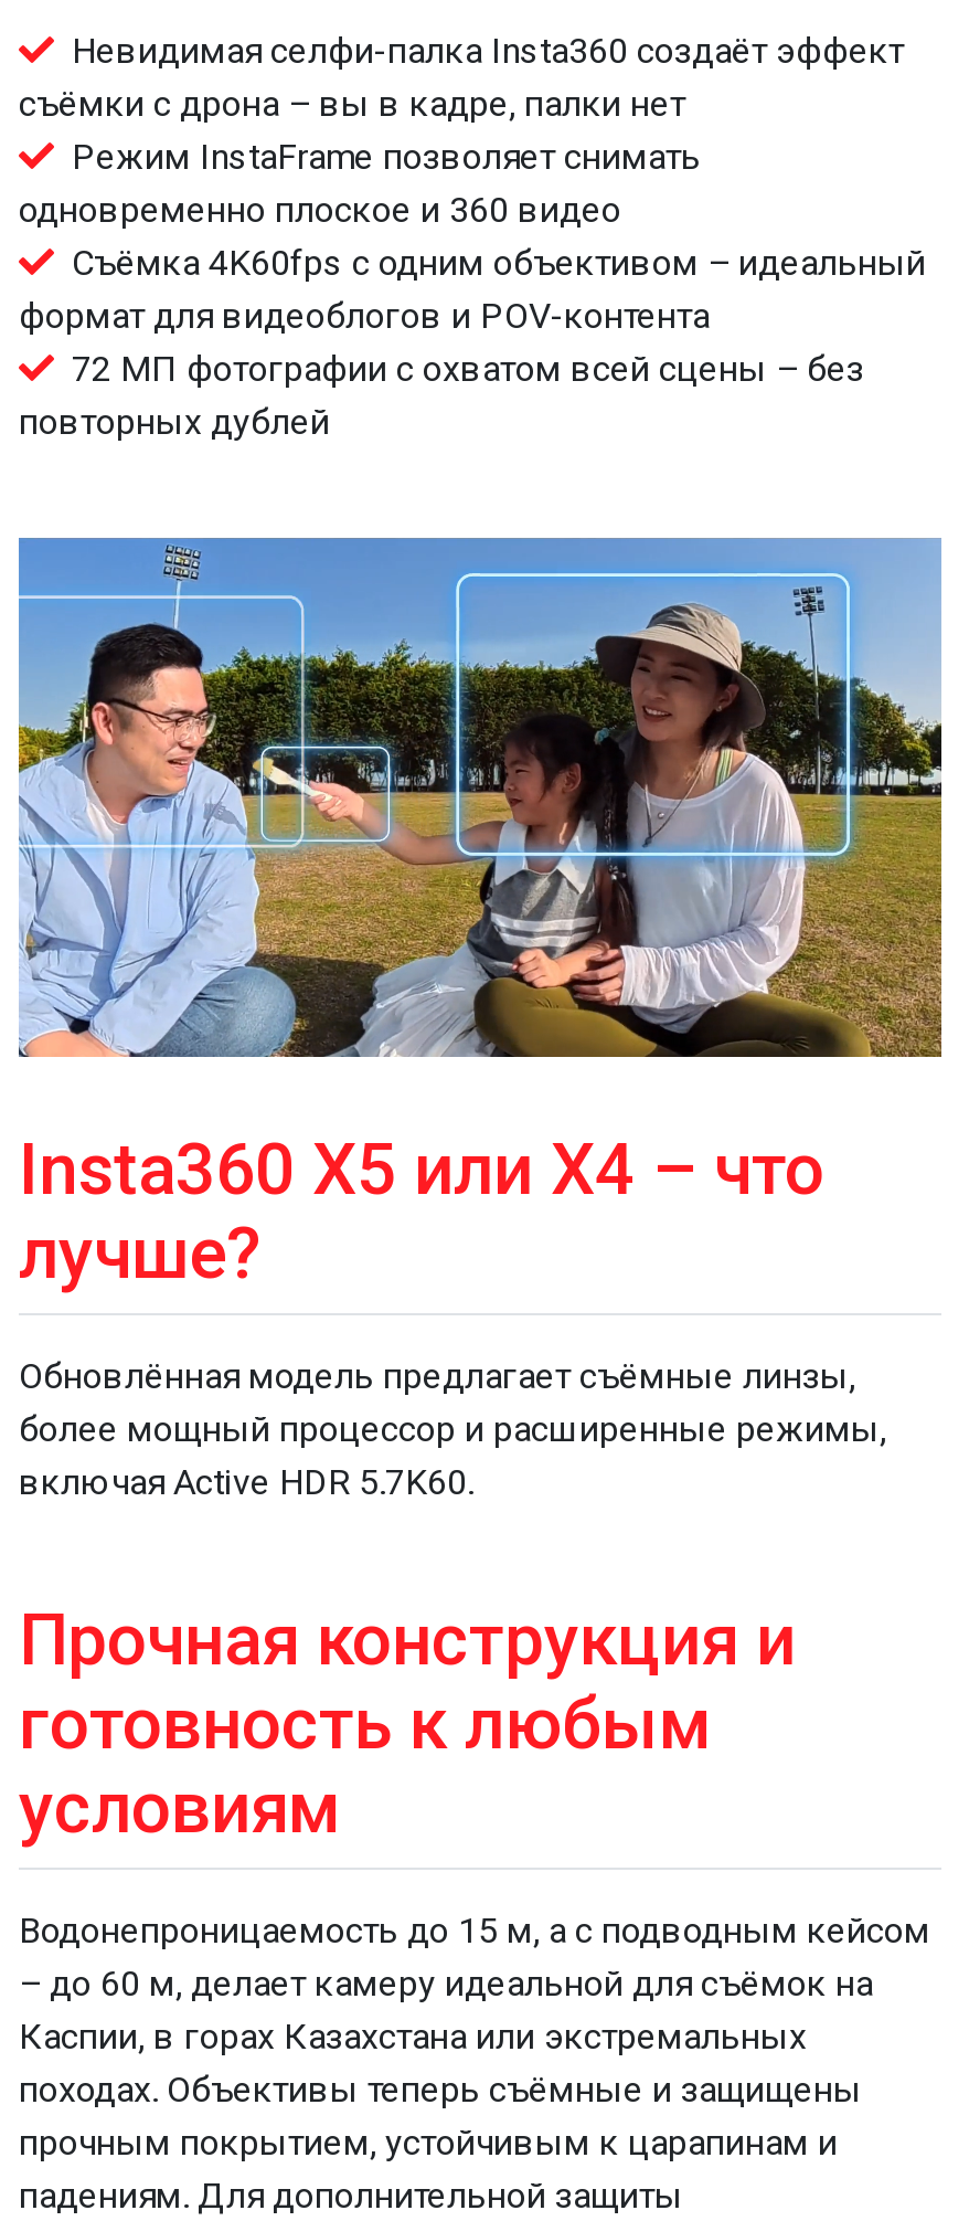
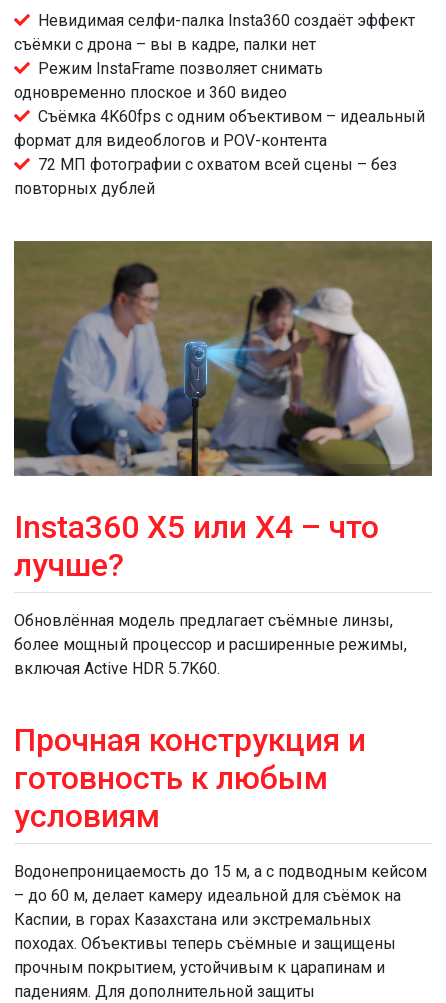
- [image]
+ [image]
